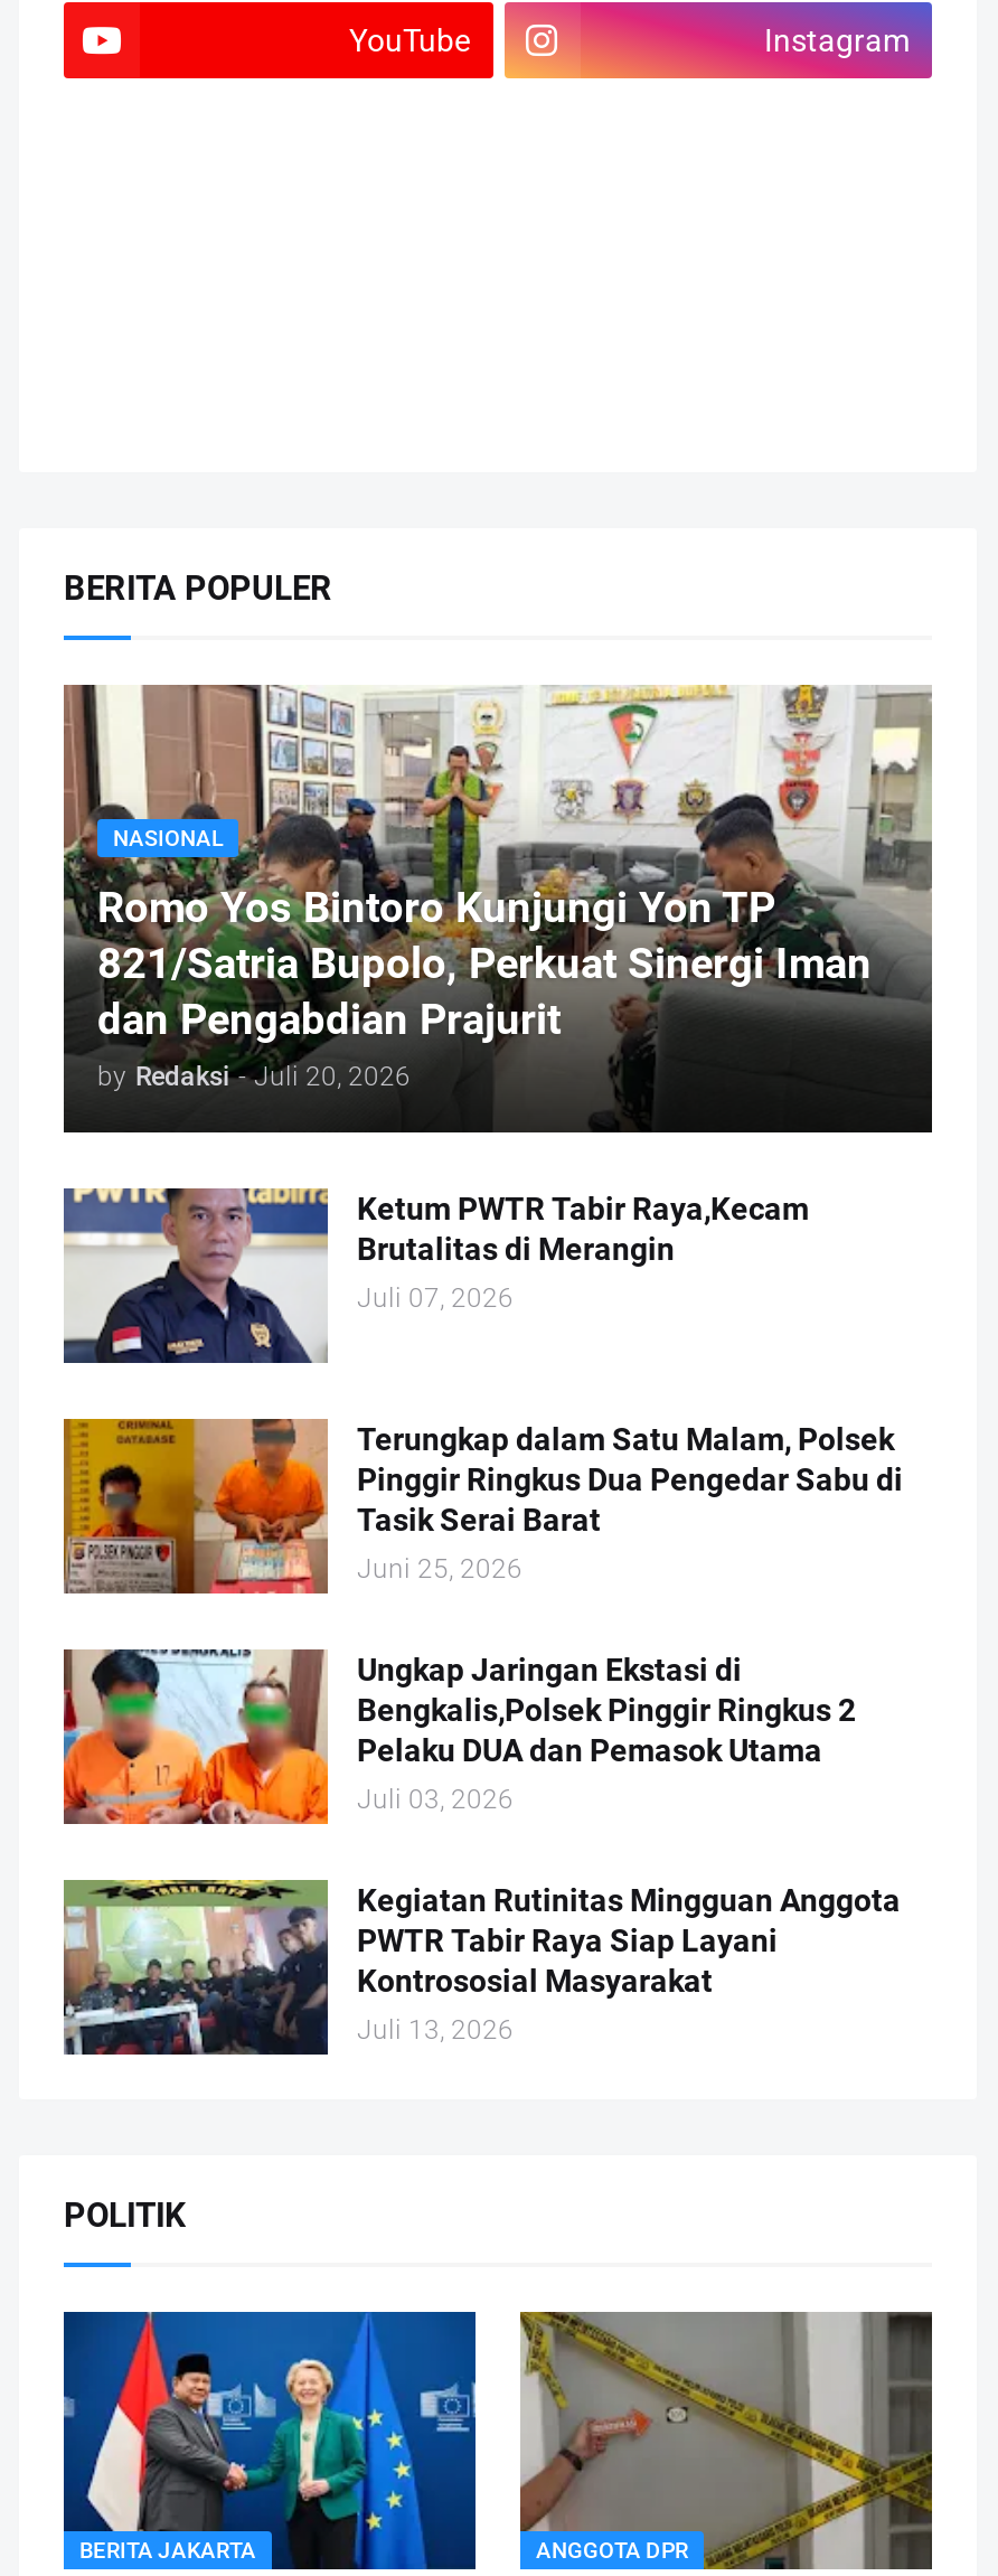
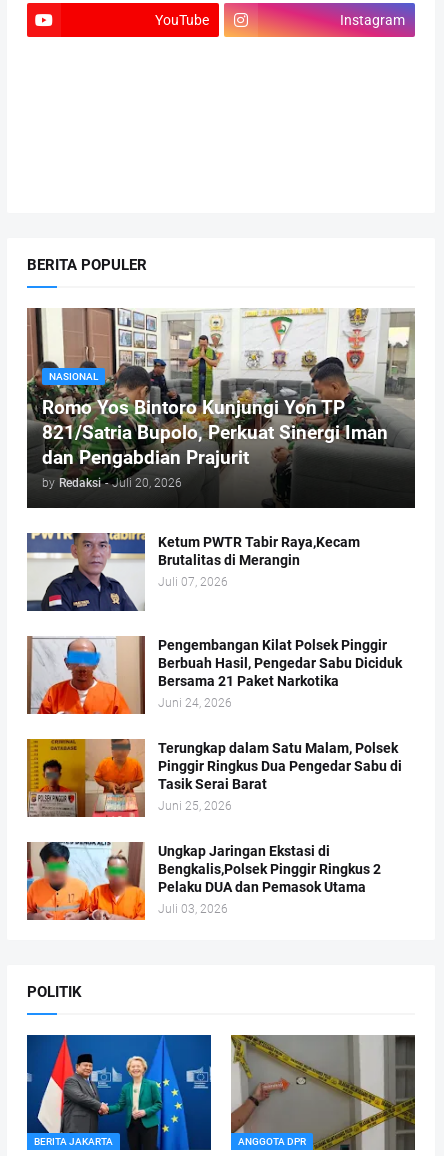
+ [image]
+ Pengembangan Kilat Polsek Pinggir
+ Berbuah Hasil, Pengedar Sabu Diciduk
+ Bersama 21 Paket Narkotika
+ Juni 24, 2026

moved down: [image] | Terungkap dalam Satu Malam, Polsek | Pinggir Ringkus Dua Pengedar Sabu di | ... | Pelaku DUA dan Pemasok Utama | Juli 03, 2026

- [image]
- Kegiatan Rutinitas Mingguan Anggota
- PWTR Tabir Raya Siap Layani
- Kontrososial Masyarakat
- Juli 13, 2026
